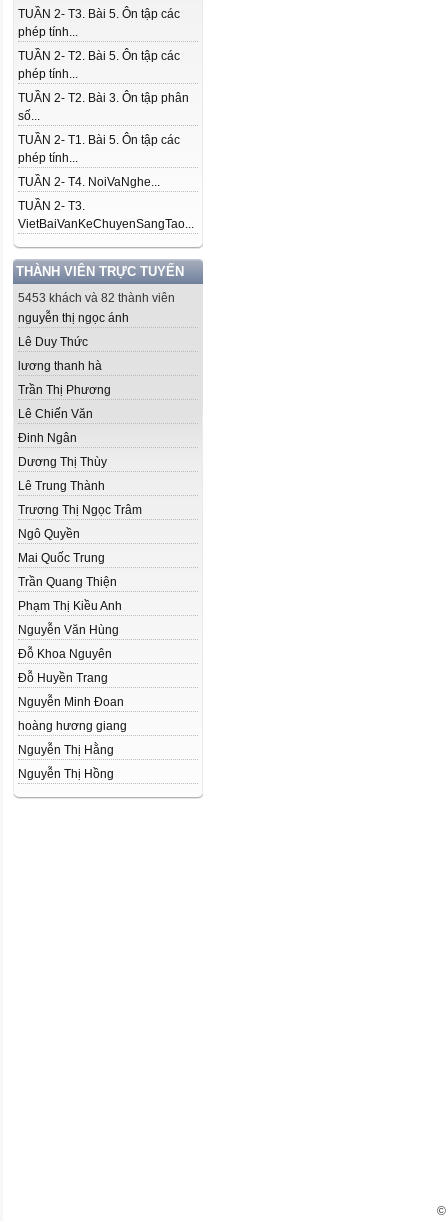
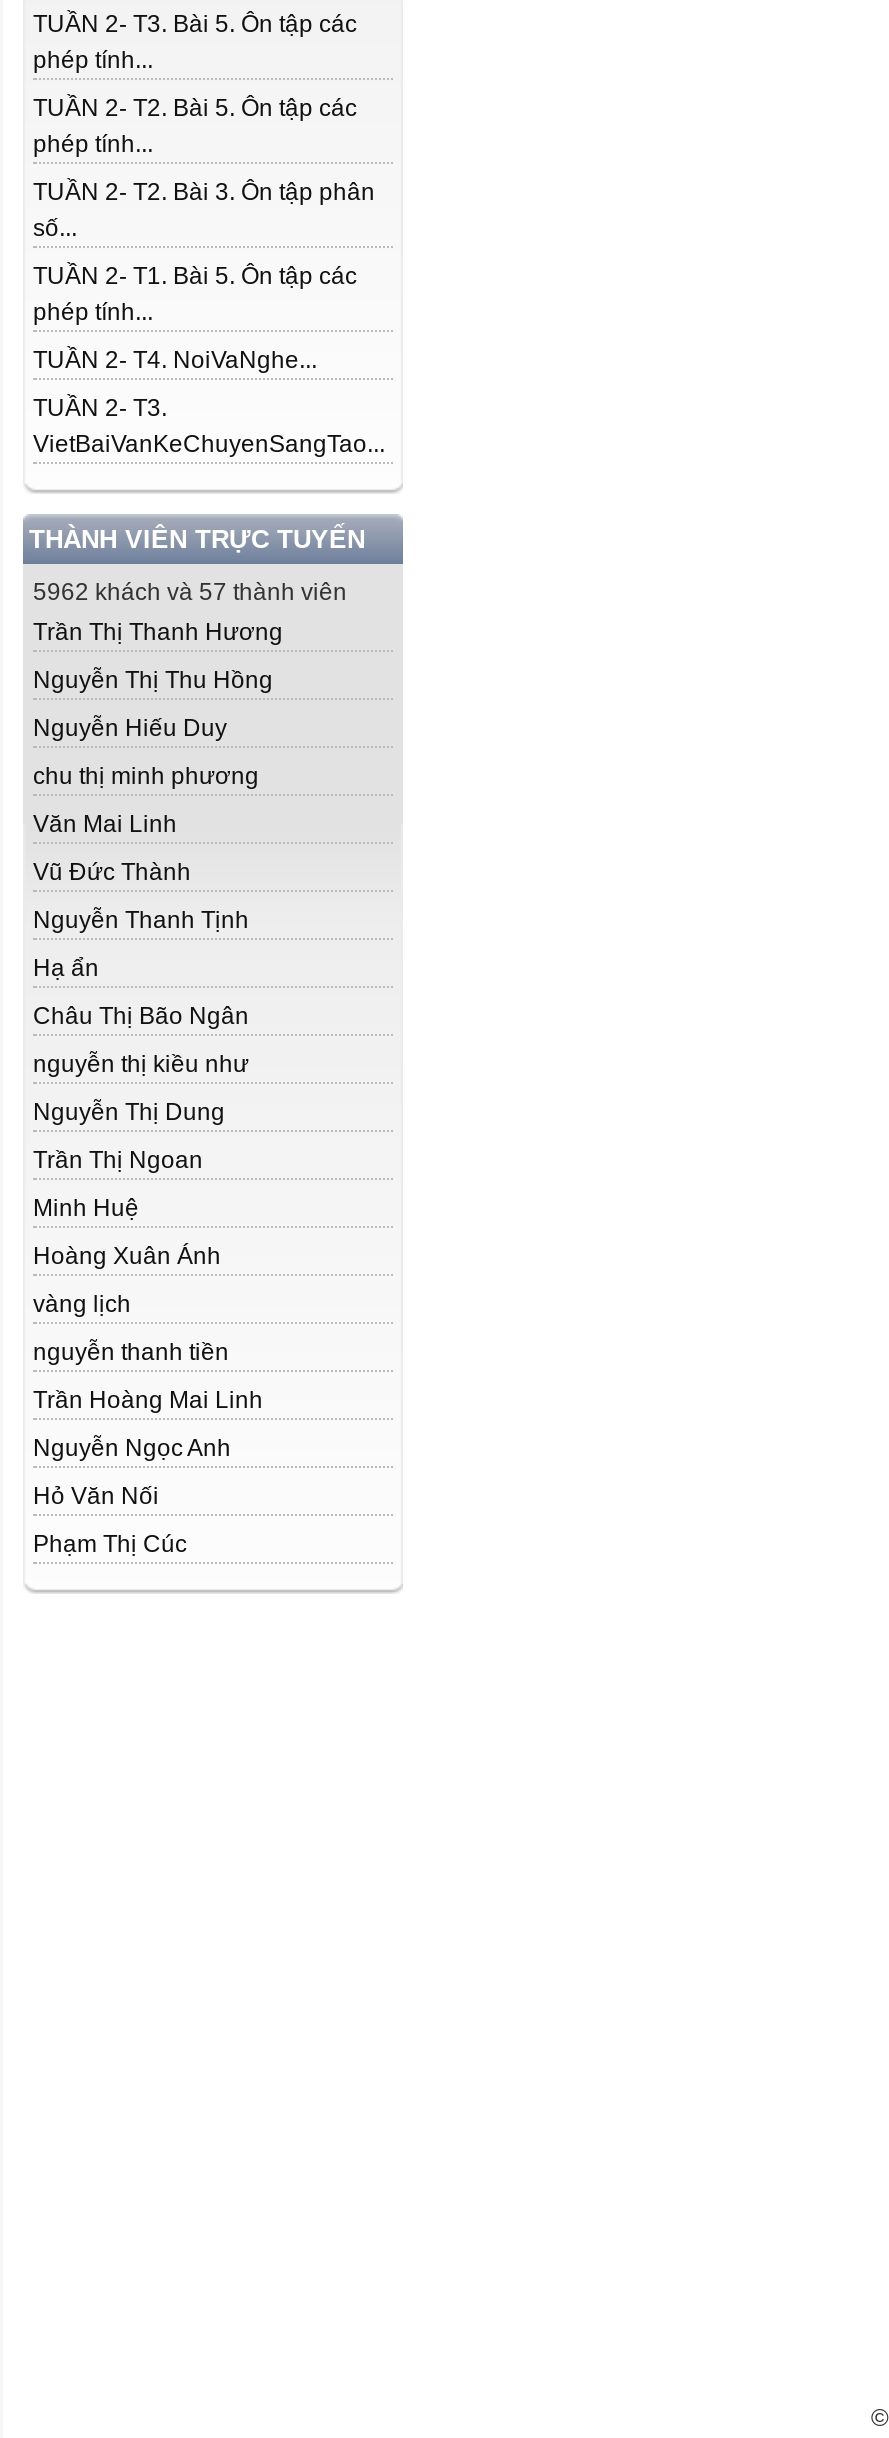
- 5453 khách và 82 thành viên
- nguyễn thị ngọc ánh
+ 5962 khách và 57 thành viên
+ Trần Thị Thanh Hương

- Lê Duy Thức
+ Nguyễn Thị Thu Hồng

- lương thanh hà
+ Nguyễn Hiếu Duy

- Trần Thị Phương
+ chu thị minh phương

- Lê Chiến Văn
+ Văn Mai Linh

- Đinh Ngân
+ Vũ Đức Thành

- Dương Thị Thùy
+ Nguyễn Thanh Tịnh

- Lê Trung Thành
+ Hạ ẩn

- Trương Thị Ngọc Trâm
+ Châu Thị Bão Ngân

- Ngô Quyền
+ nguyễn thị kiều như

- Mai Quốc Trung
+ Nguyễn Thị Dung

- Trần Quang Thiện
+ Trần Thị Ngoan

- Phạm Thị Kiều Anh
+ Minh Huệ

- Nguyễn Văn Hùng
+ Hoàng Xuân Ánh

- Đỗ Khoa Nguyên
+ vàng lịch

- Đỗ Huyền Trang
+ nguyễn thanh tiền

- Nguyễn Minh Đoan
+ Trần Hoàng Mai Linh

- hoàng hương giang
+ Nguyễn Ngọc Anh

- Nguyễn Thị Hằng
+ Hỏ Văn Nối

- Nguyễn Thị Hồng
+ Phạm Thị Cúc
